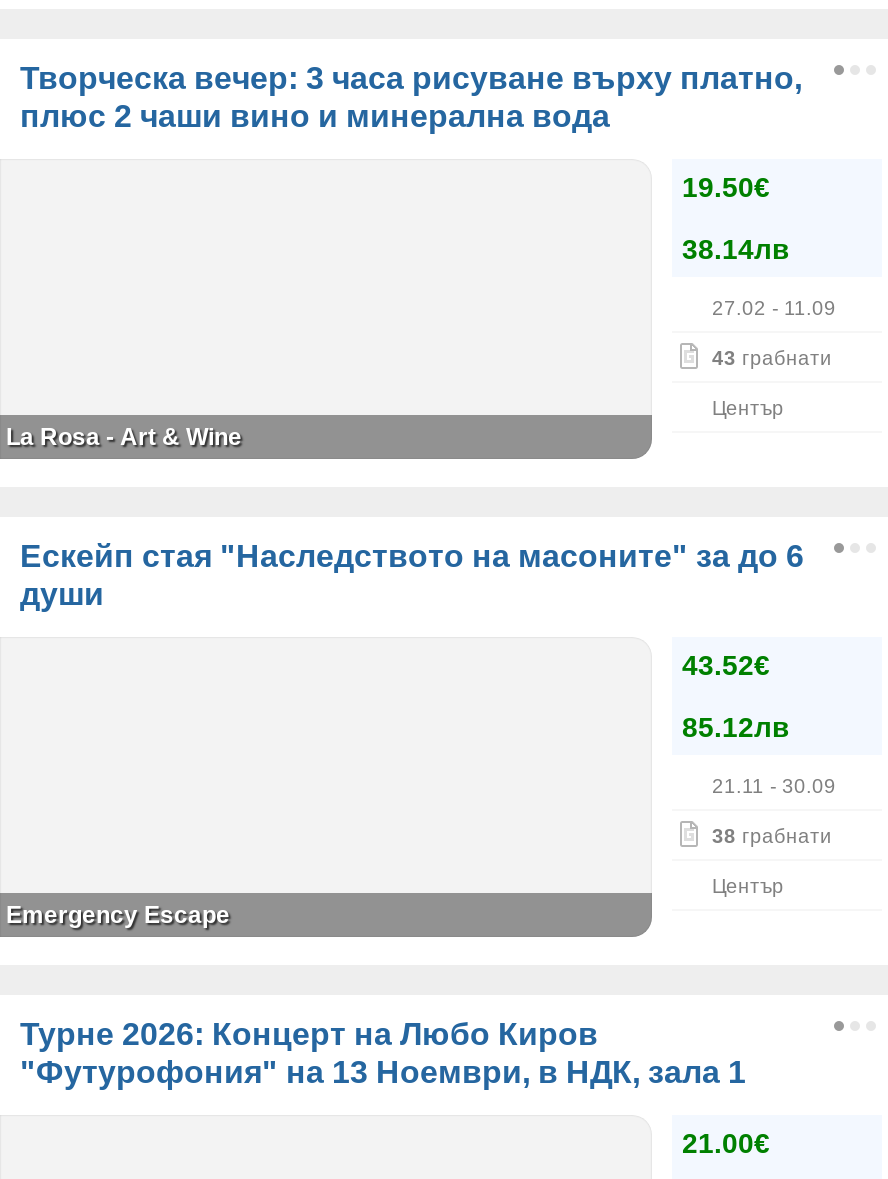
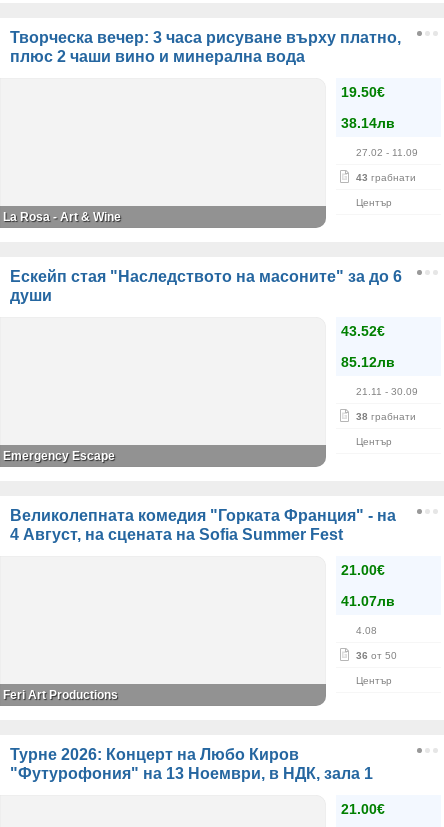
+ Великолепната комедия "Горката Франция" - на
+ 4 Август, на сцената на Sofia Summer Fest
+ 21.00€
+ 41.07лв
+ 4.08
+ 36 от 50
+ Център
+ Feri Art Productions
